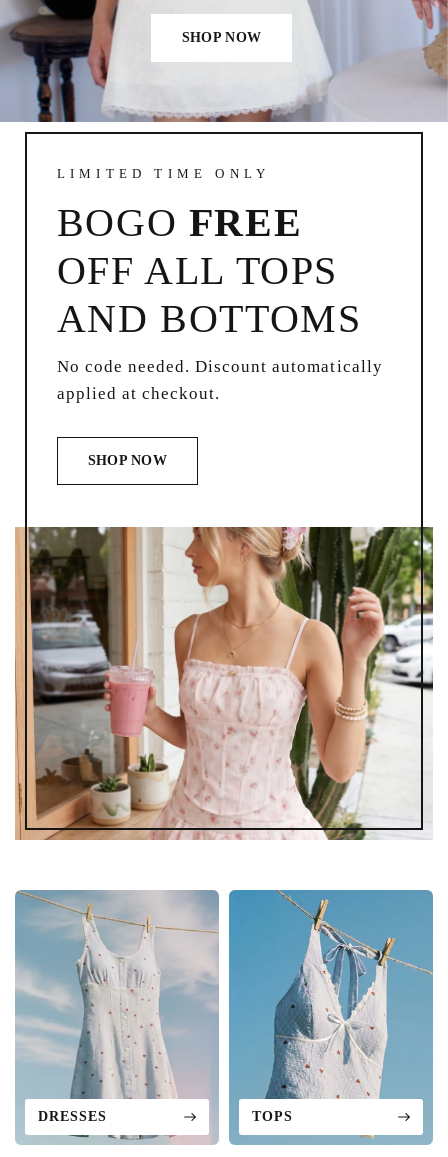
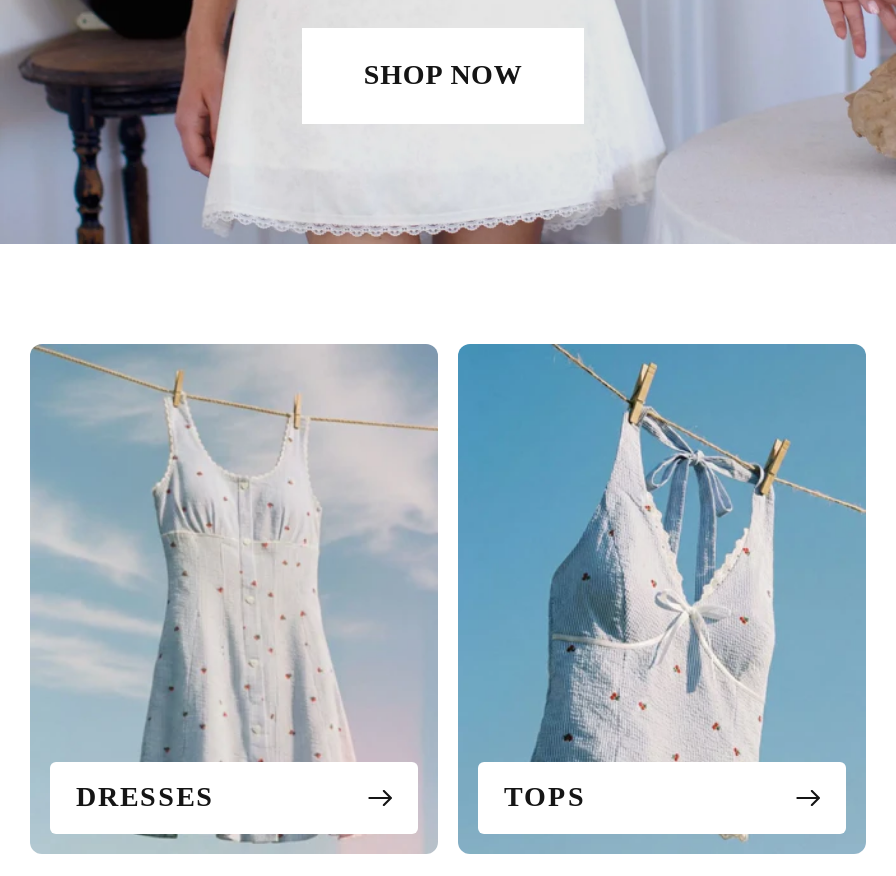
- [image]
- LIMITED TIME ONLY
- BOGO FREE
- OFF ALL TOPS
- AND BOTTOMS
- No code needed. Discount automatically
- applied at checkout.

- SHOP NOW
